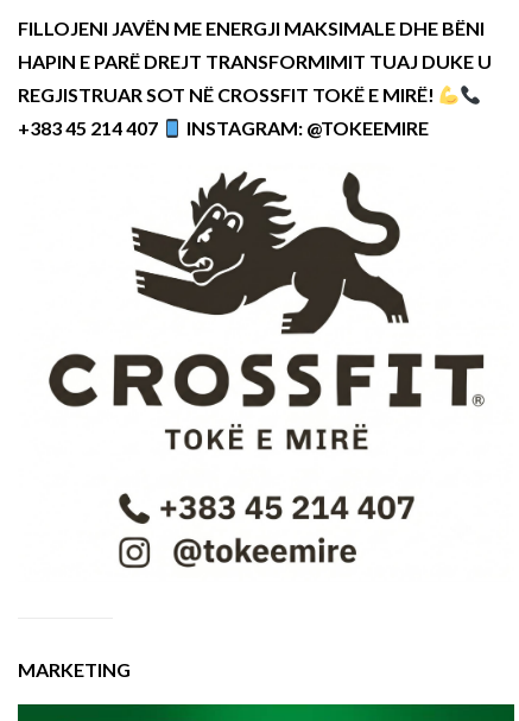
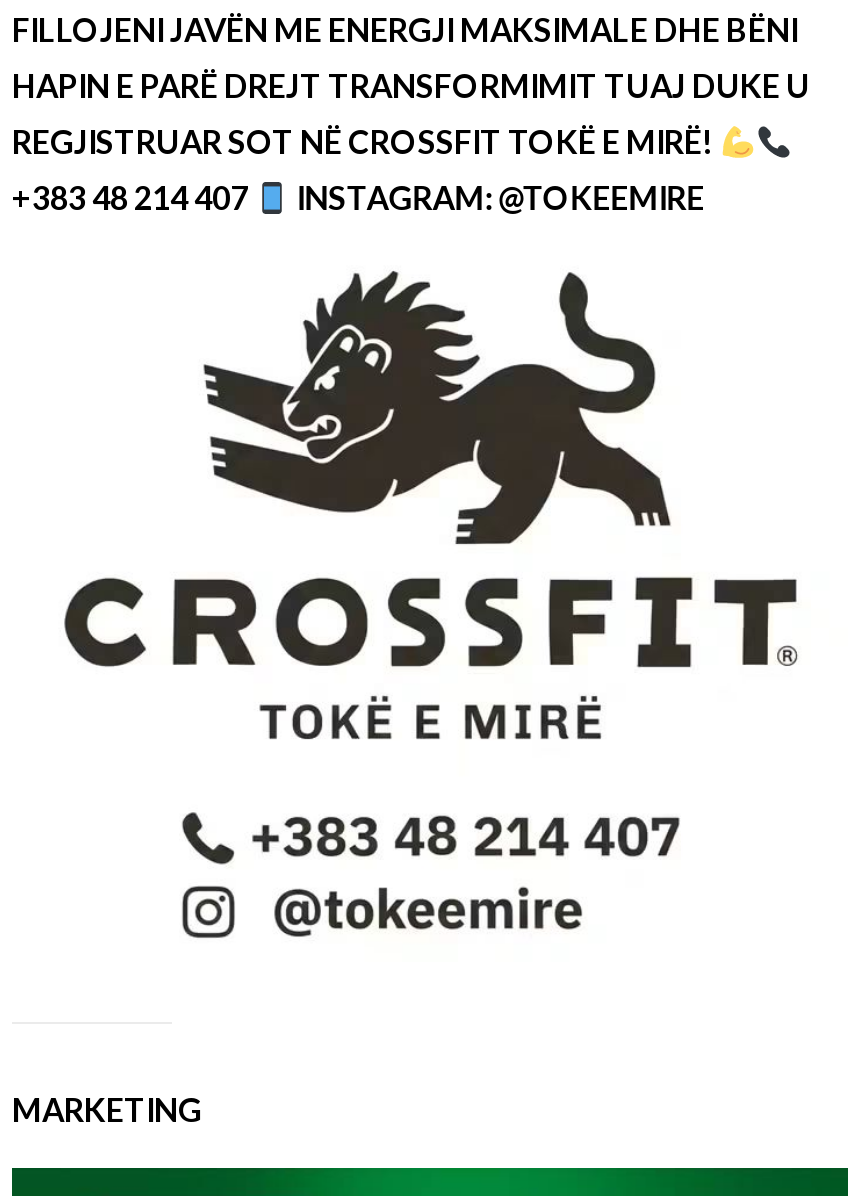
- +383 45 214 407 INSTAGRAM: @TOKEEMIRE
+ +383 48 214 407 INSTAGRAM: @TOKEEMIRE
